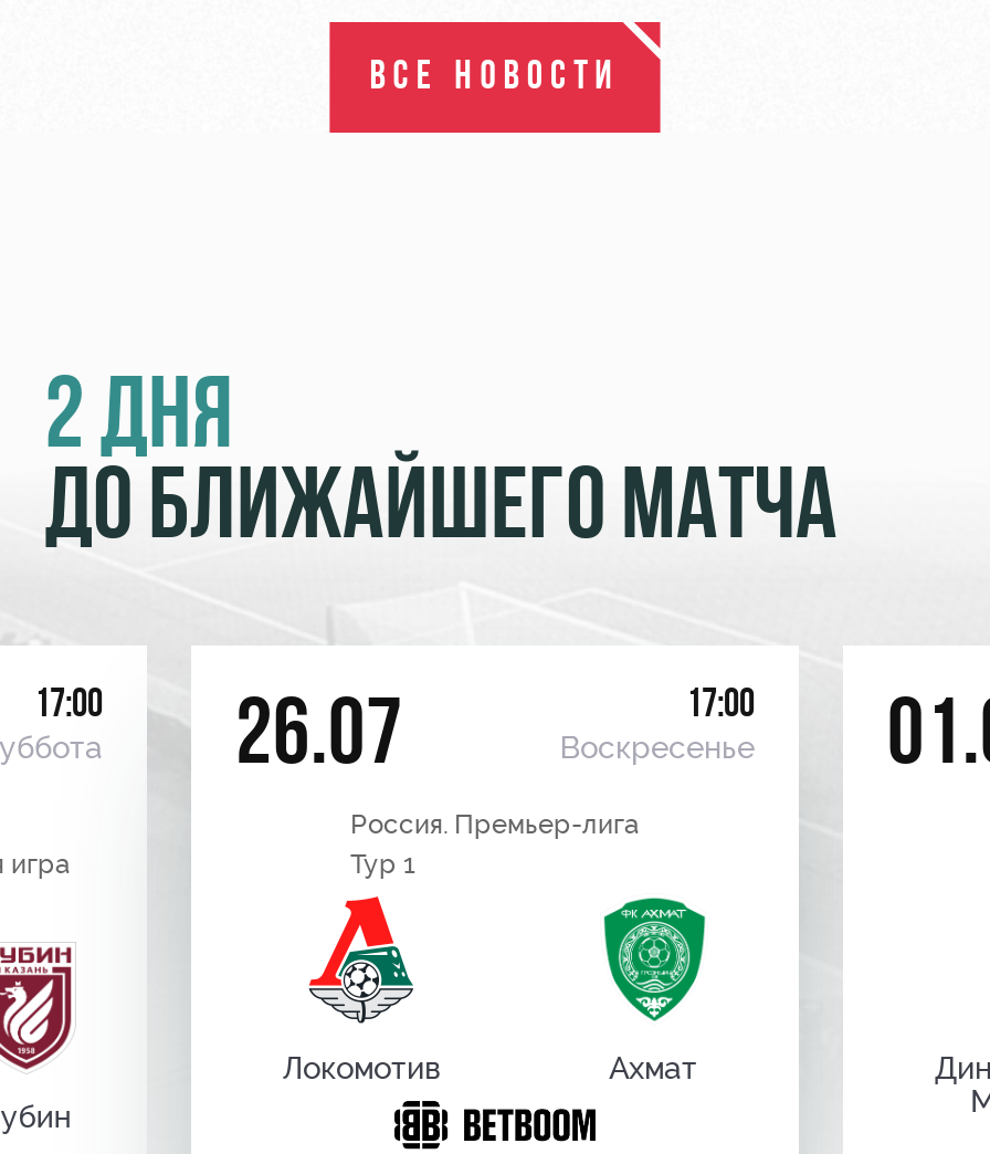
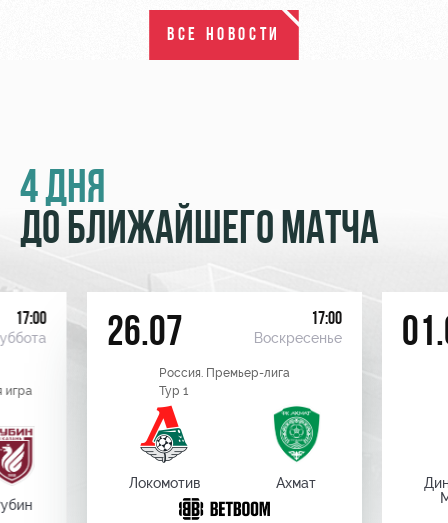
- 2 ДНЯ
+ 4 ДНЯ
